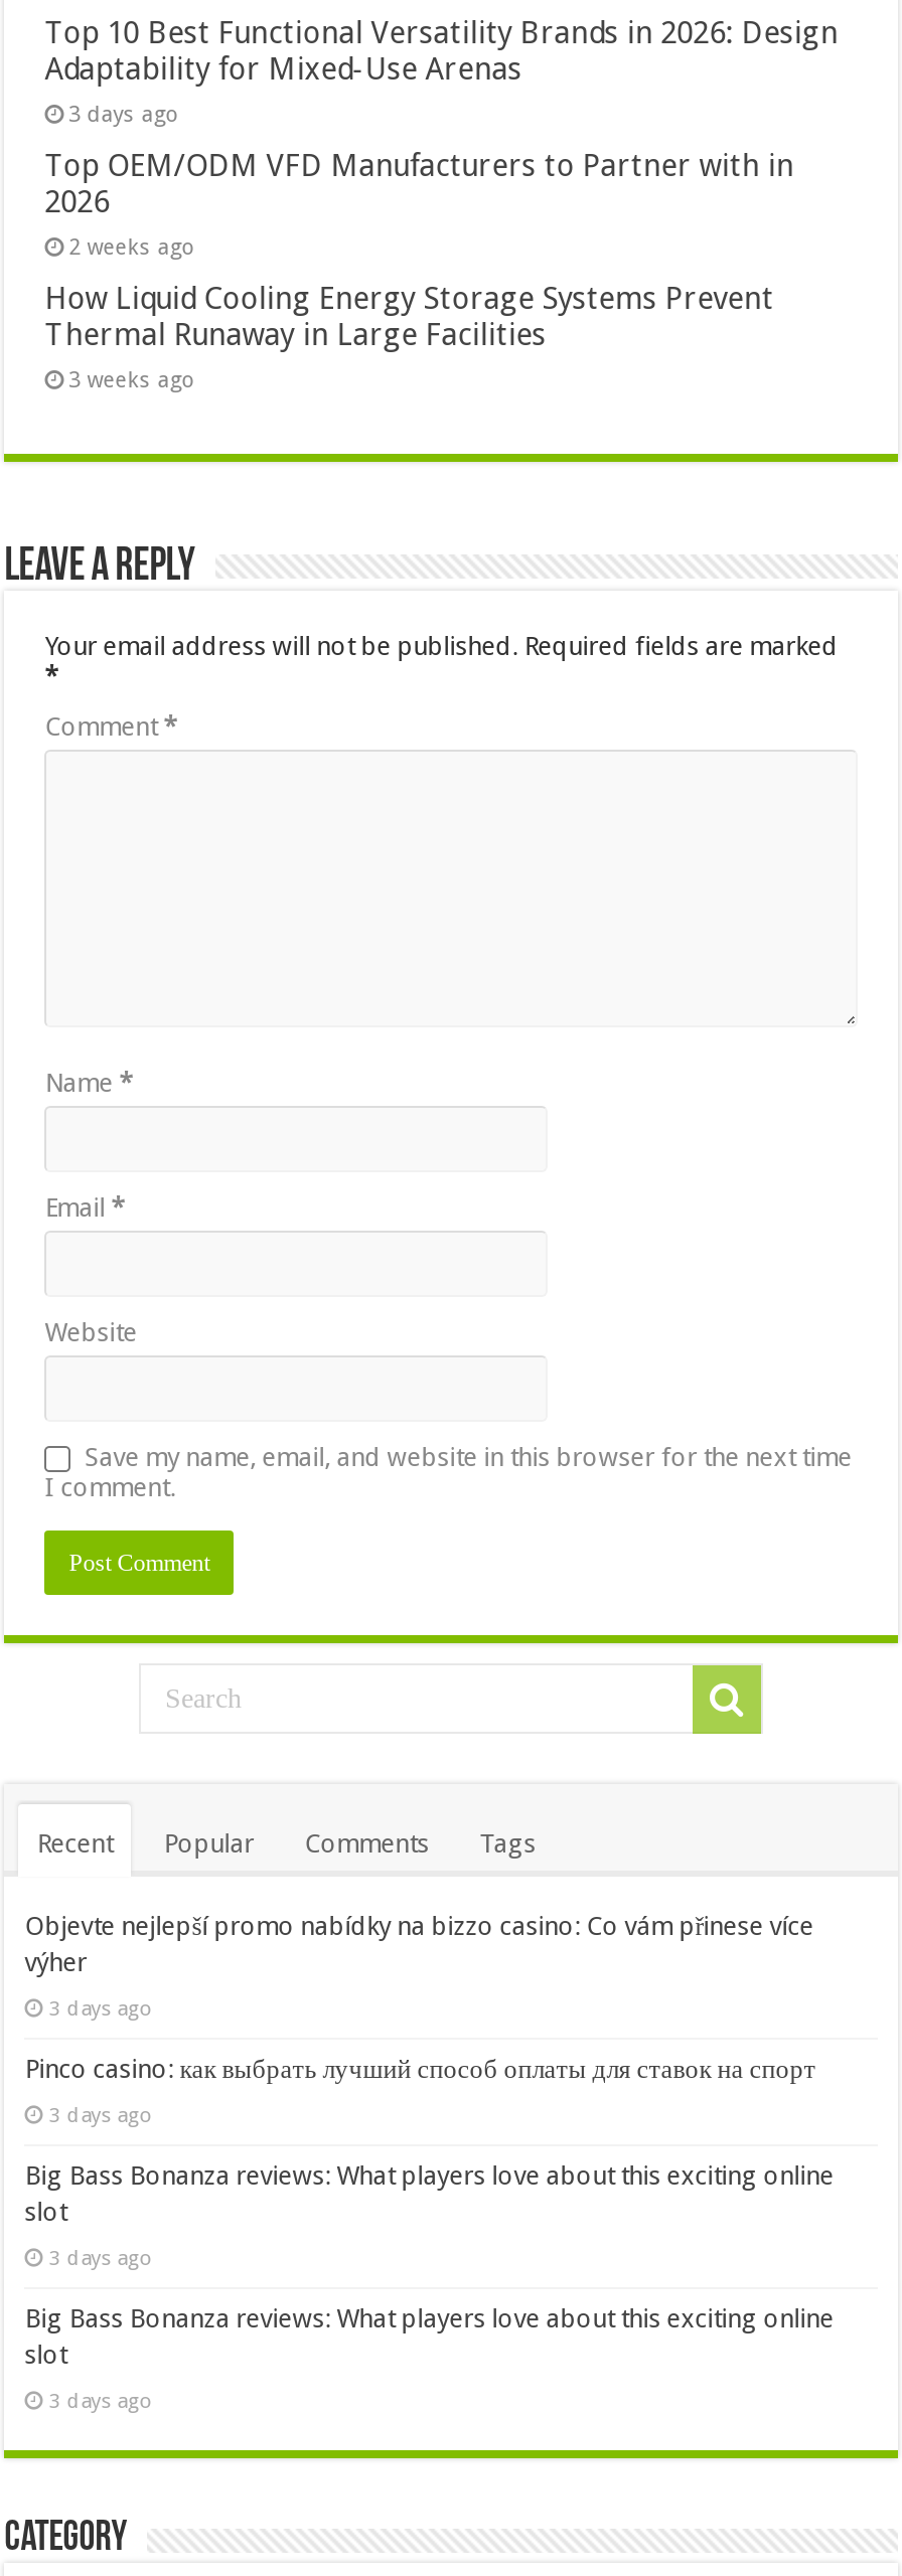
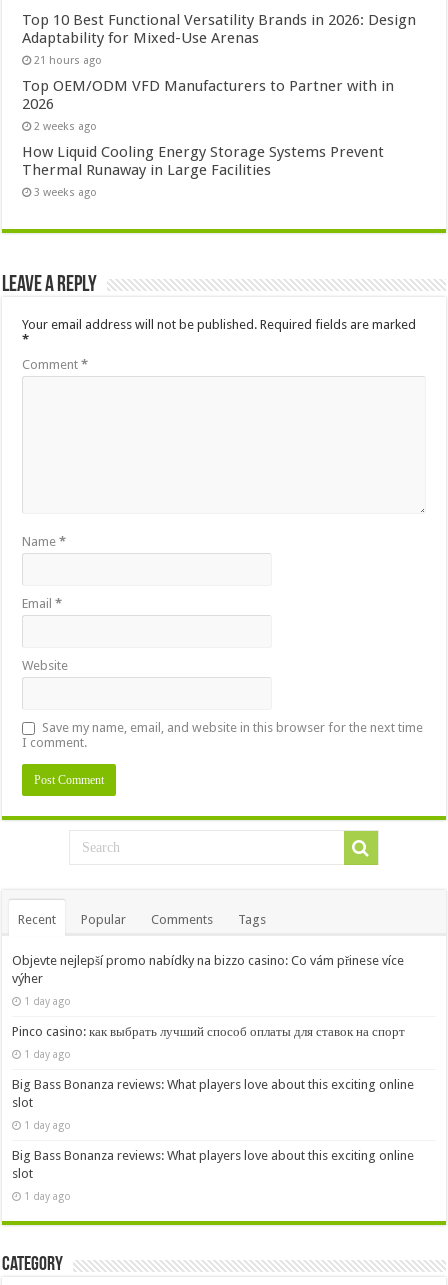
- 3 days ago
+ 21 hours ago

- 3 days ago
+ 1 day ago

- 3 days ago
+ 1 day ago

- 3 days ago
+ 1 day ago

- 3 days ago
+ 1 day ago
